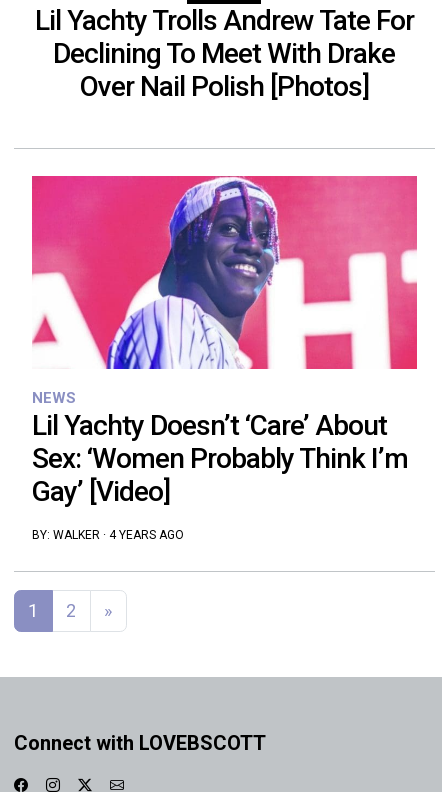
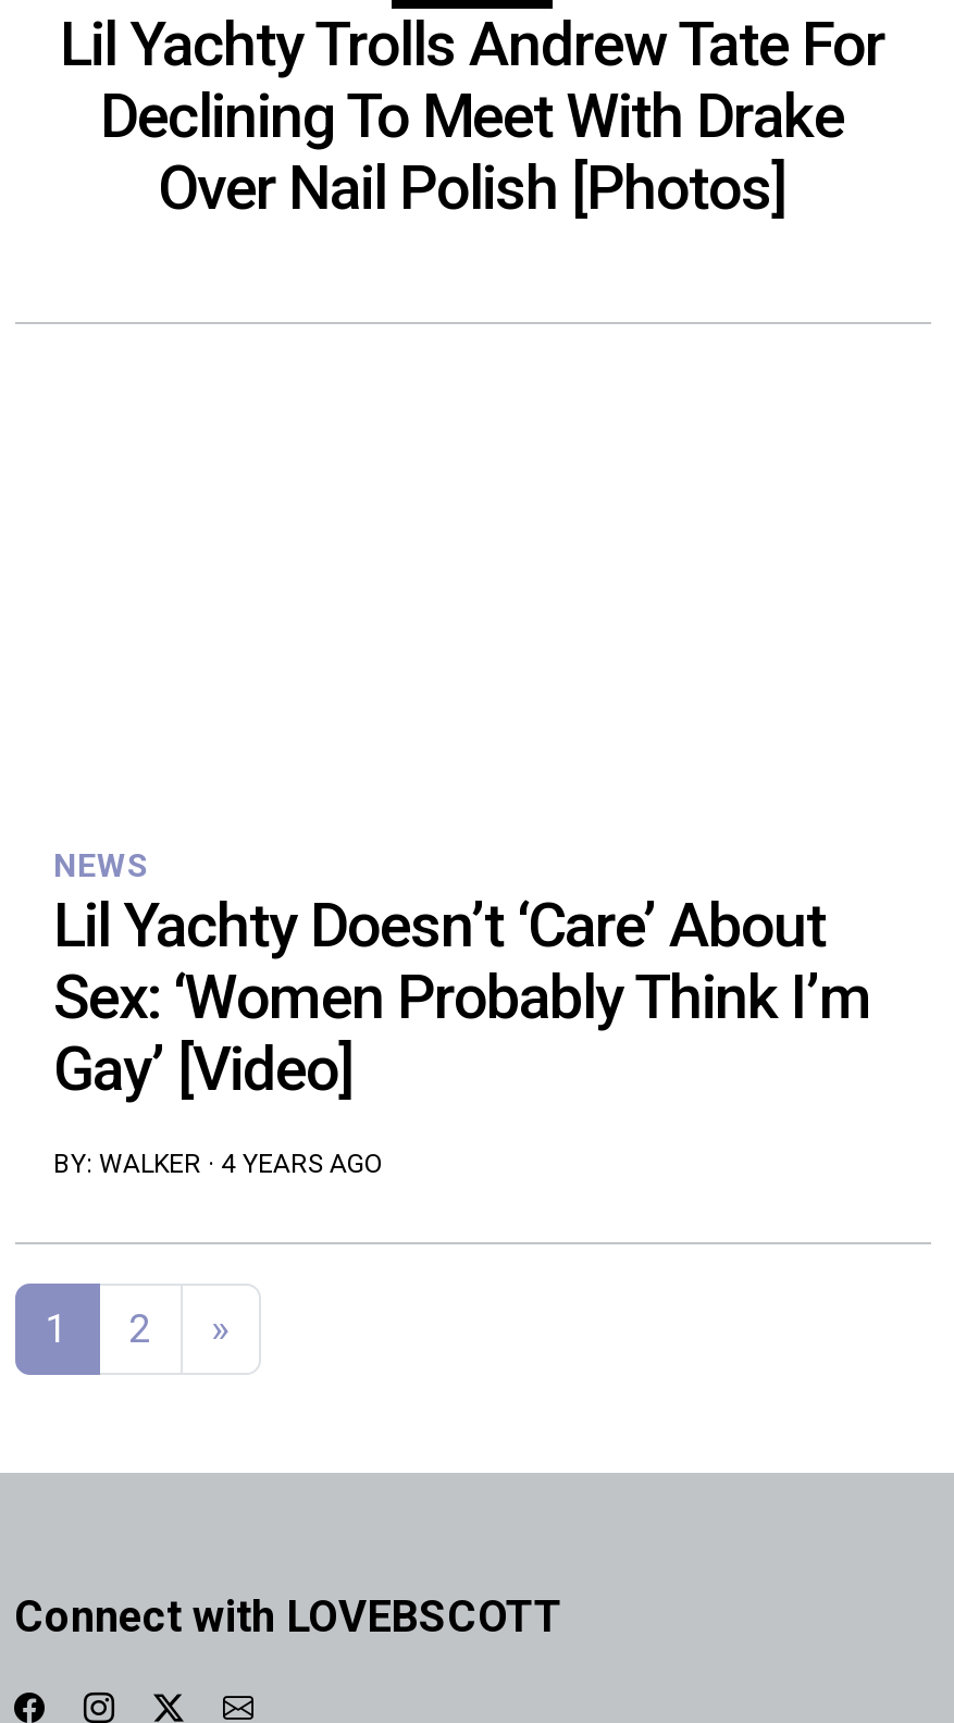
- [image]
